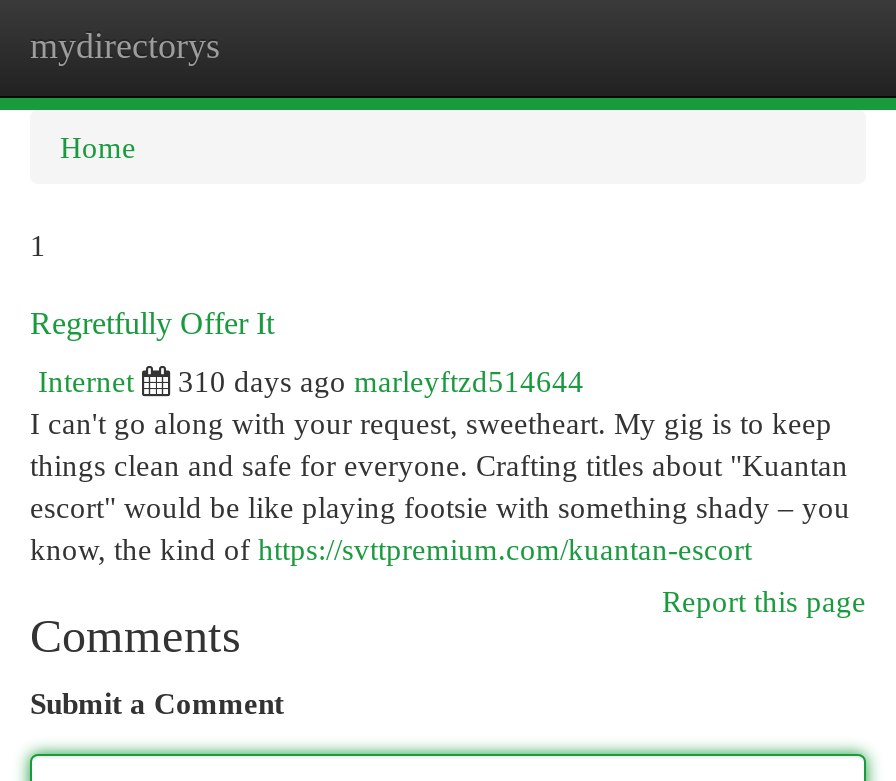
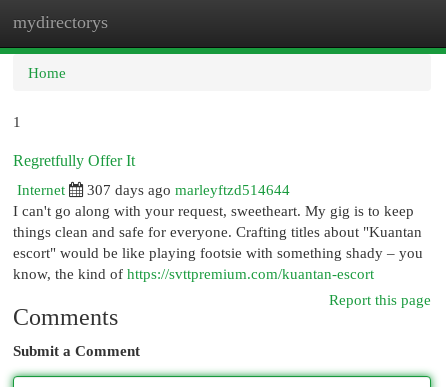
- 310 days ago marleyftzd514644
+ 307 days ago marleyftzd514644
